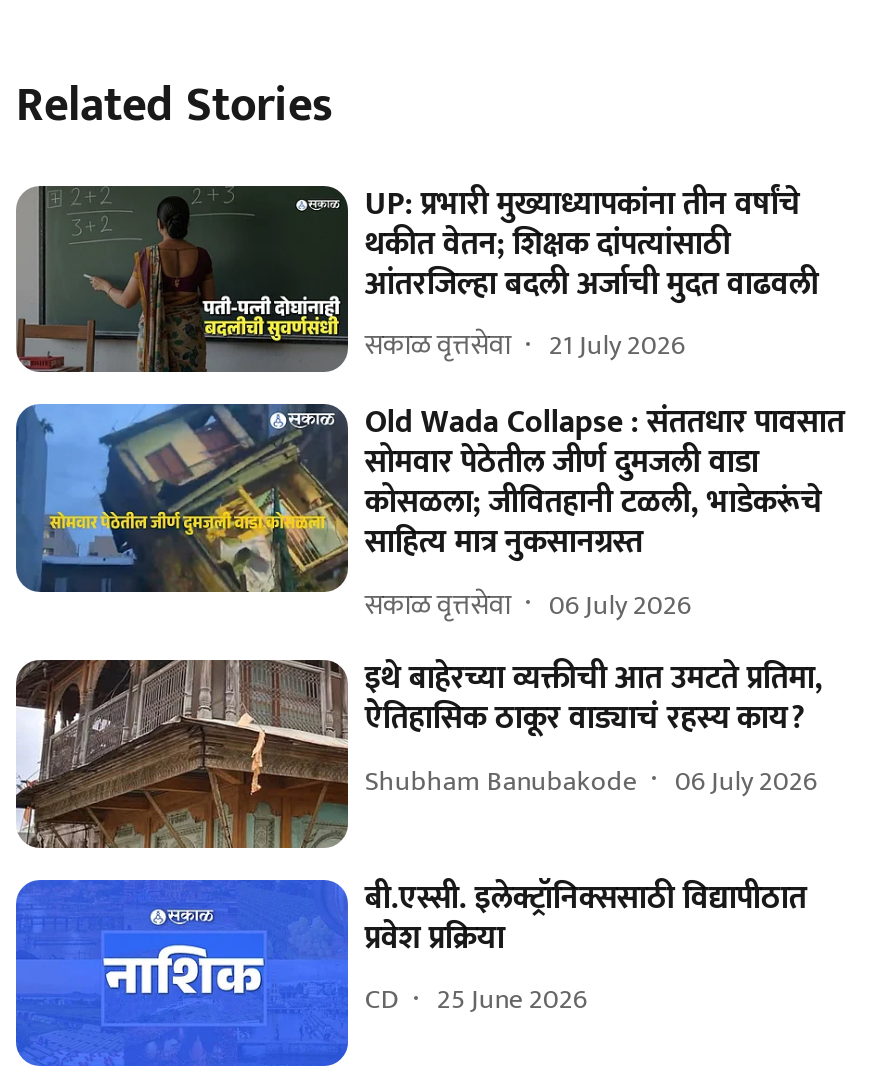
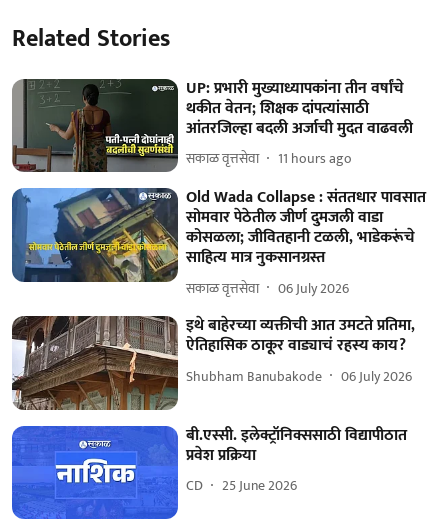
- सकाळ वृत्तसेवा 21 July 2026
+ सकाळ वृत्तसेवा 11 hours ago
